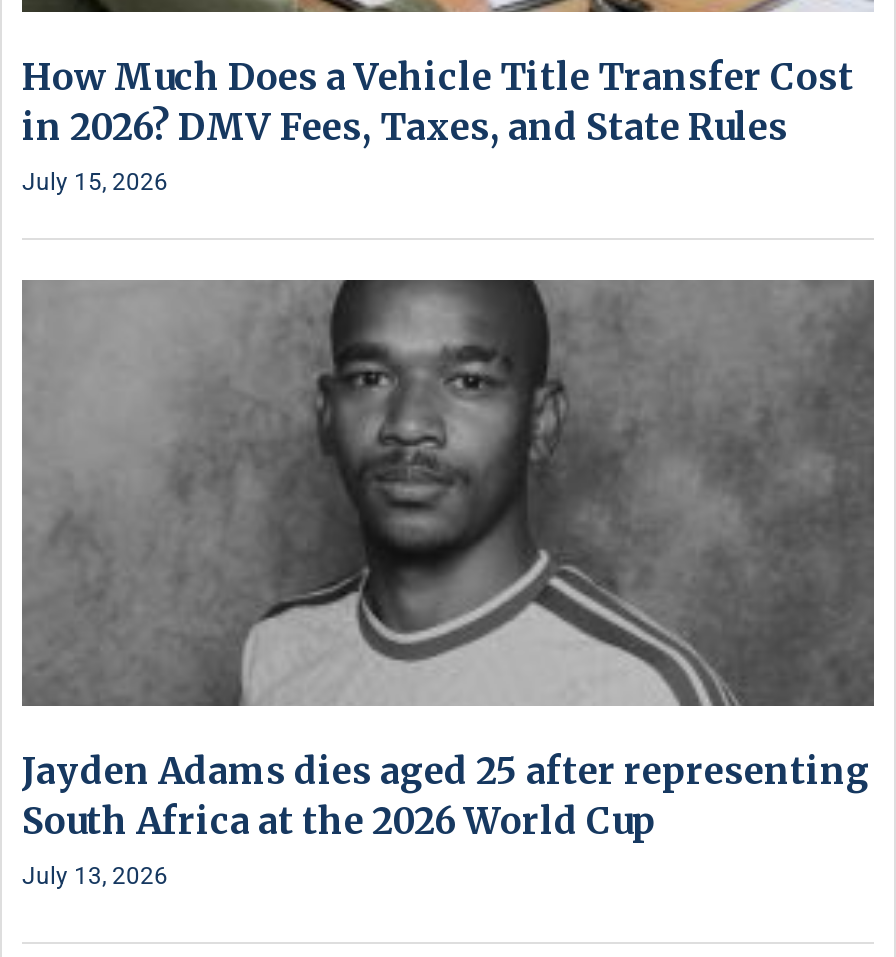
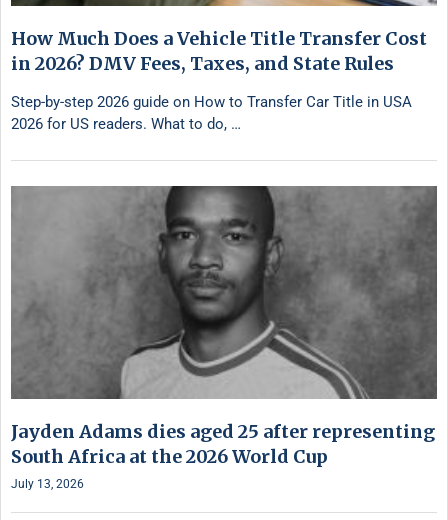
- July 15, 2026
+ Step-by-step 2026 guide on How to Transfer Car Title in USA
+ 2026 for US readers. What to do, …
